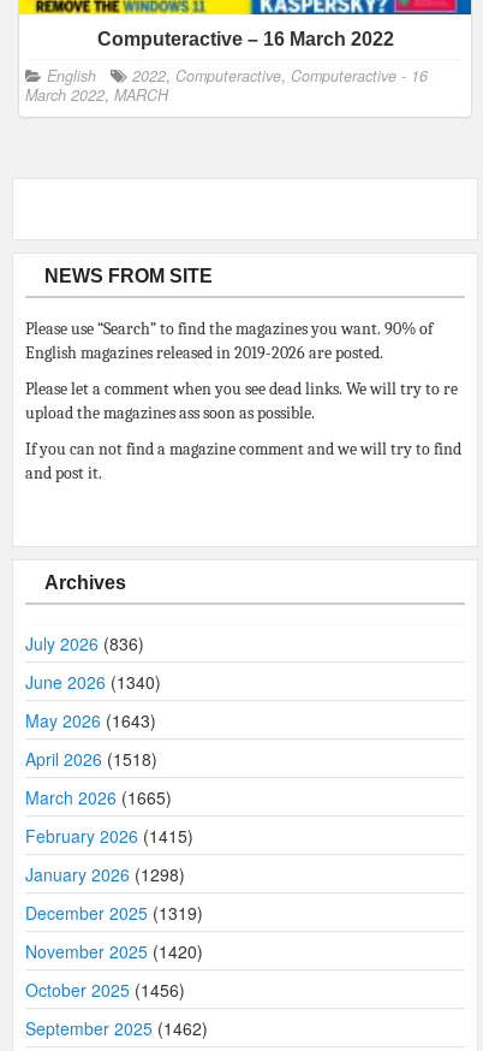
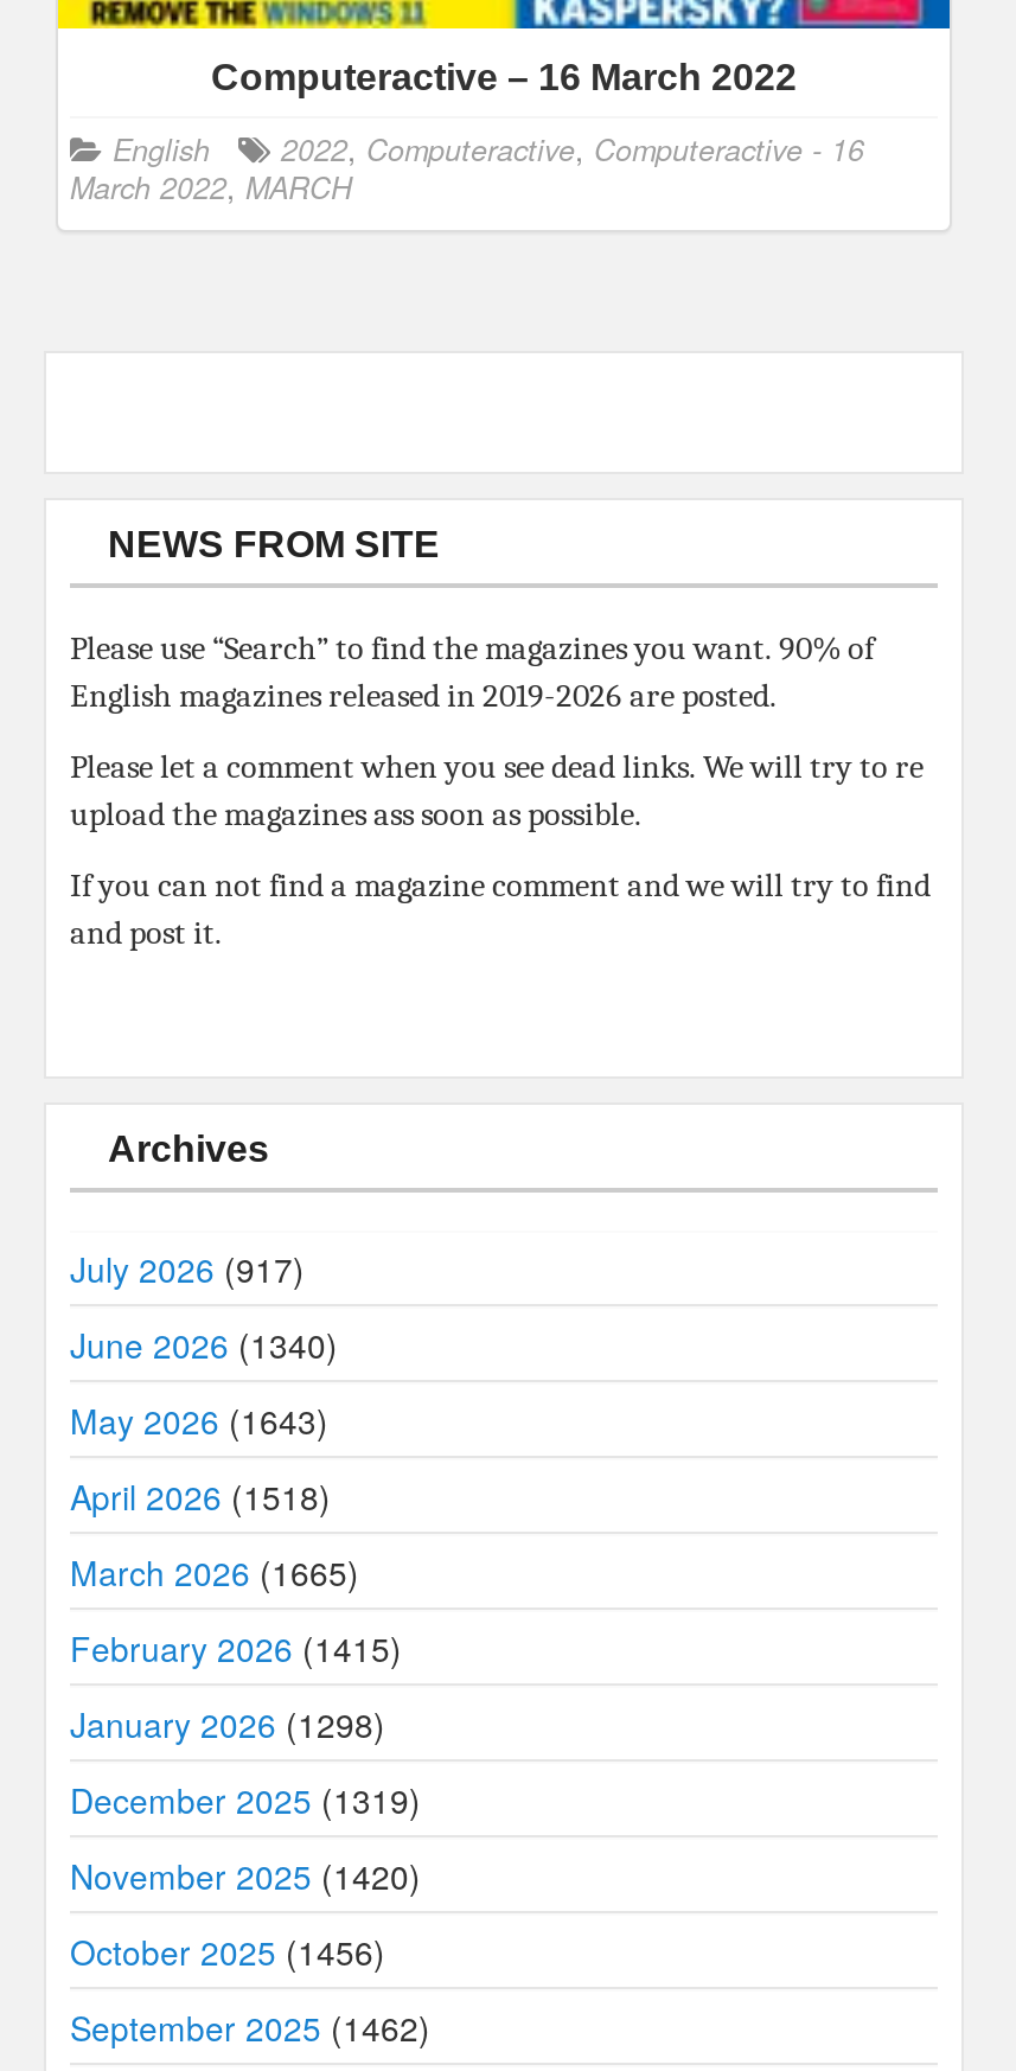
- July 2026 (836)
+ July 2026 (917)
